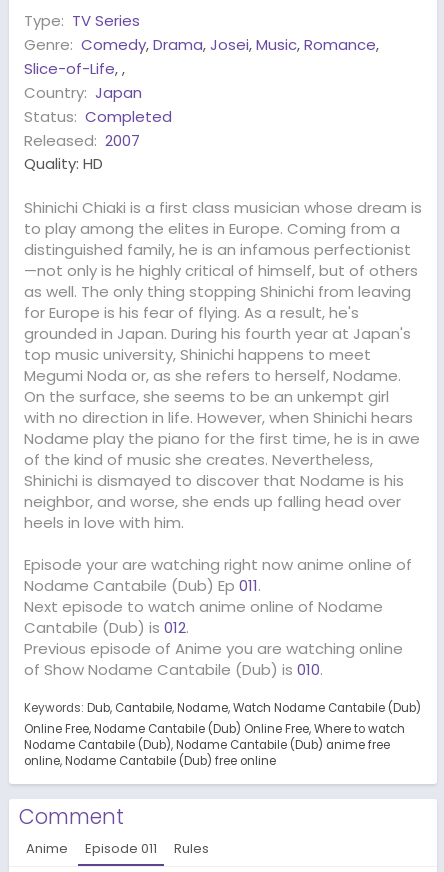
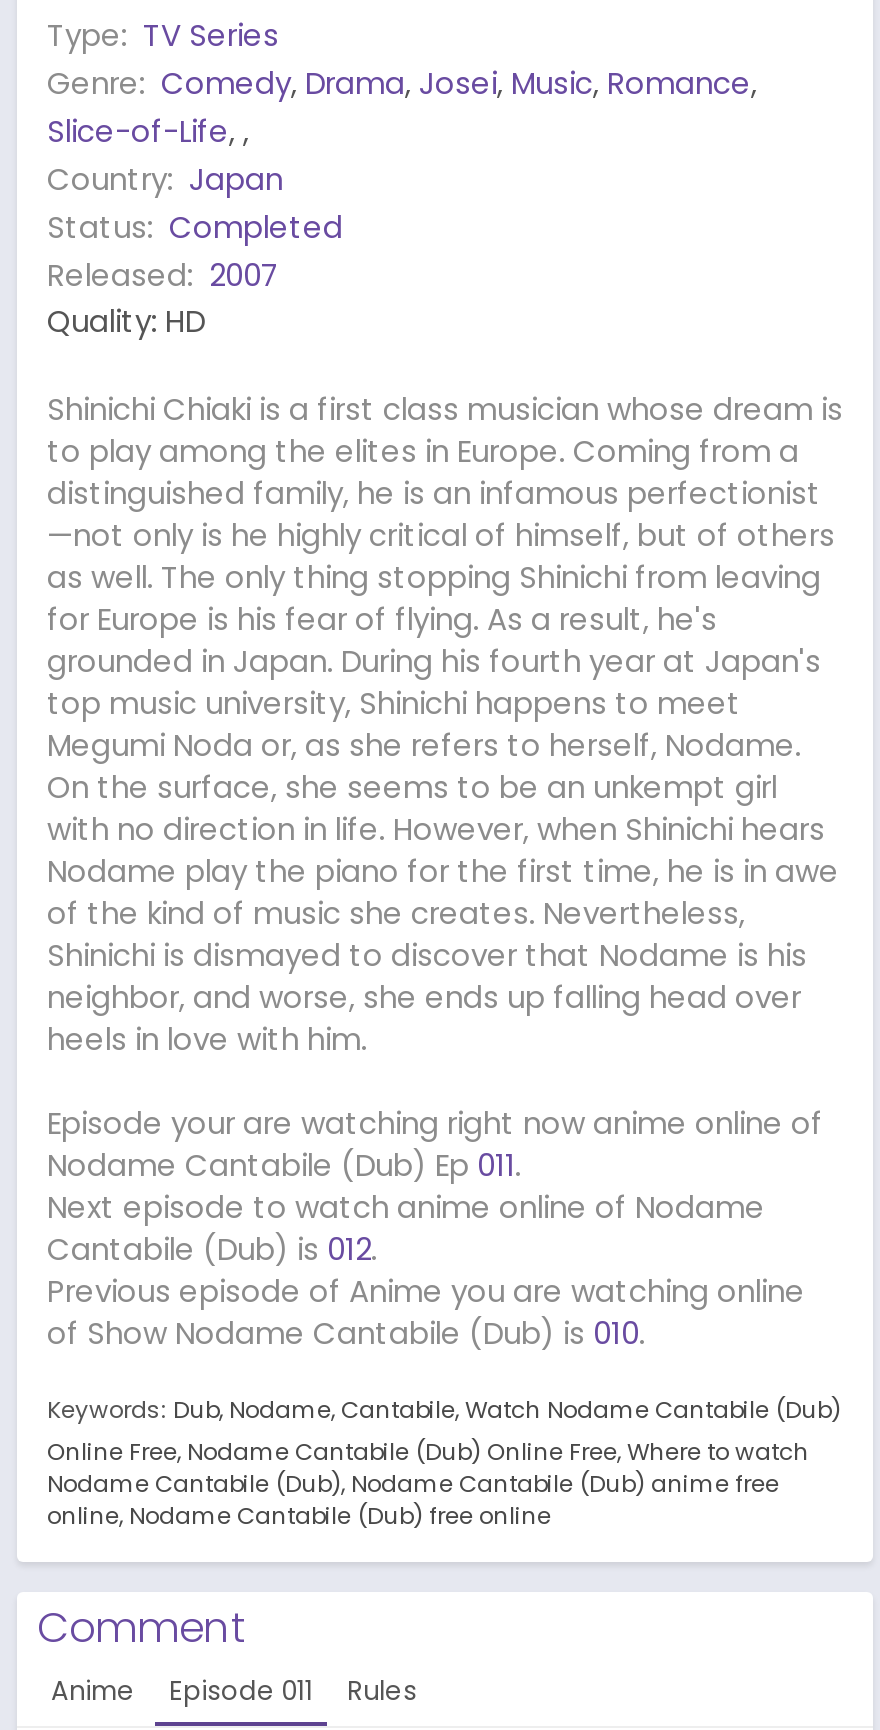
- Keywords: Dub Cantabile Nodame Watch Nodame Cantabile (Dub)
+ Keywords: Dub Nodame Cantabile Watch Nodame Cantabile (Dub)
